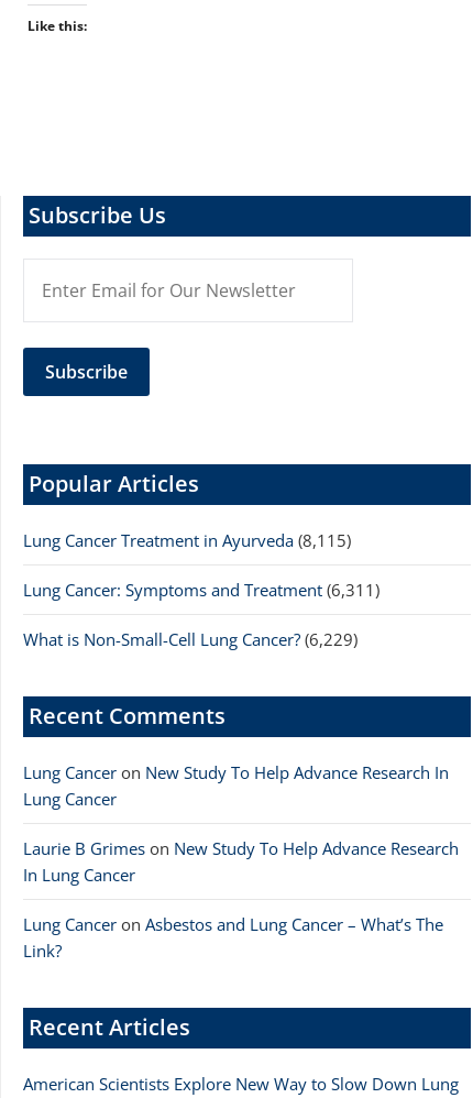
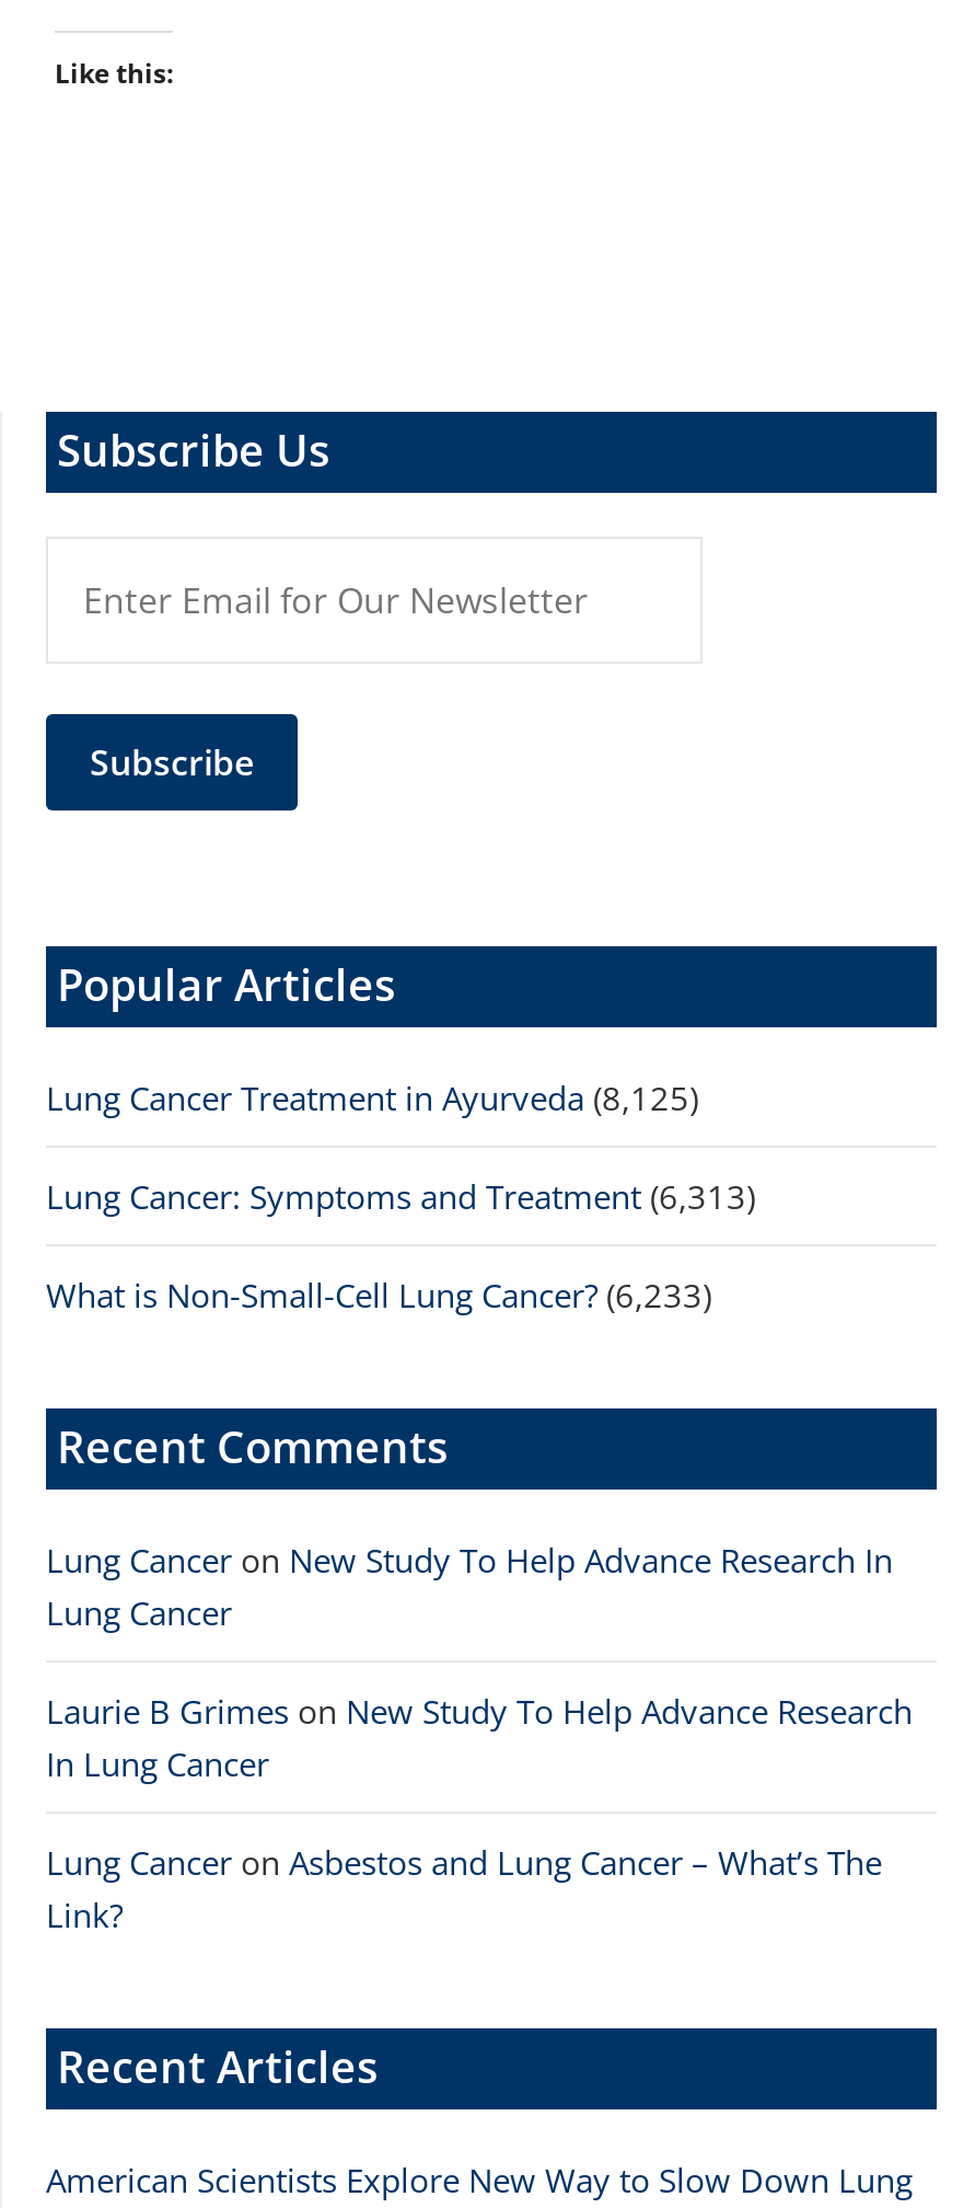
- Lung Cancer Treatment in Ayurveda (8,115)
+ Lung Cancer Treatment in Ayurveda (8,125)

- Lung Cancer: Symptoms and Treatment (6,311)
+ Lung Cancer: Symptoms and Treatment (6,313)

- What is Non-Small-Cell Lung Cancer? (6,229)
+ What is Non-Small-Cell Lung Cancer? (6,233)
